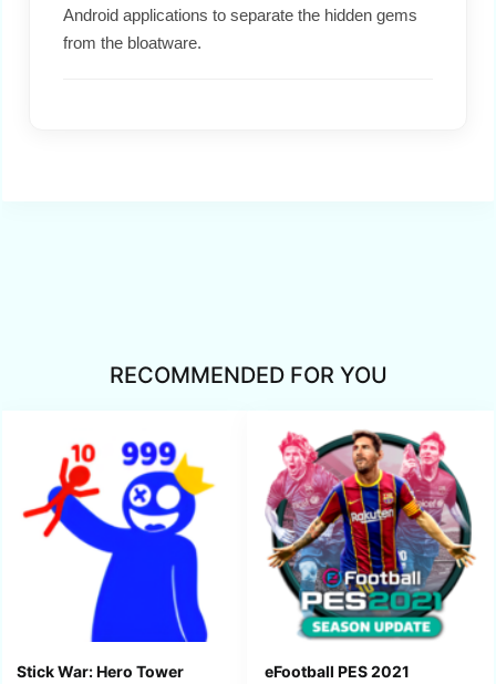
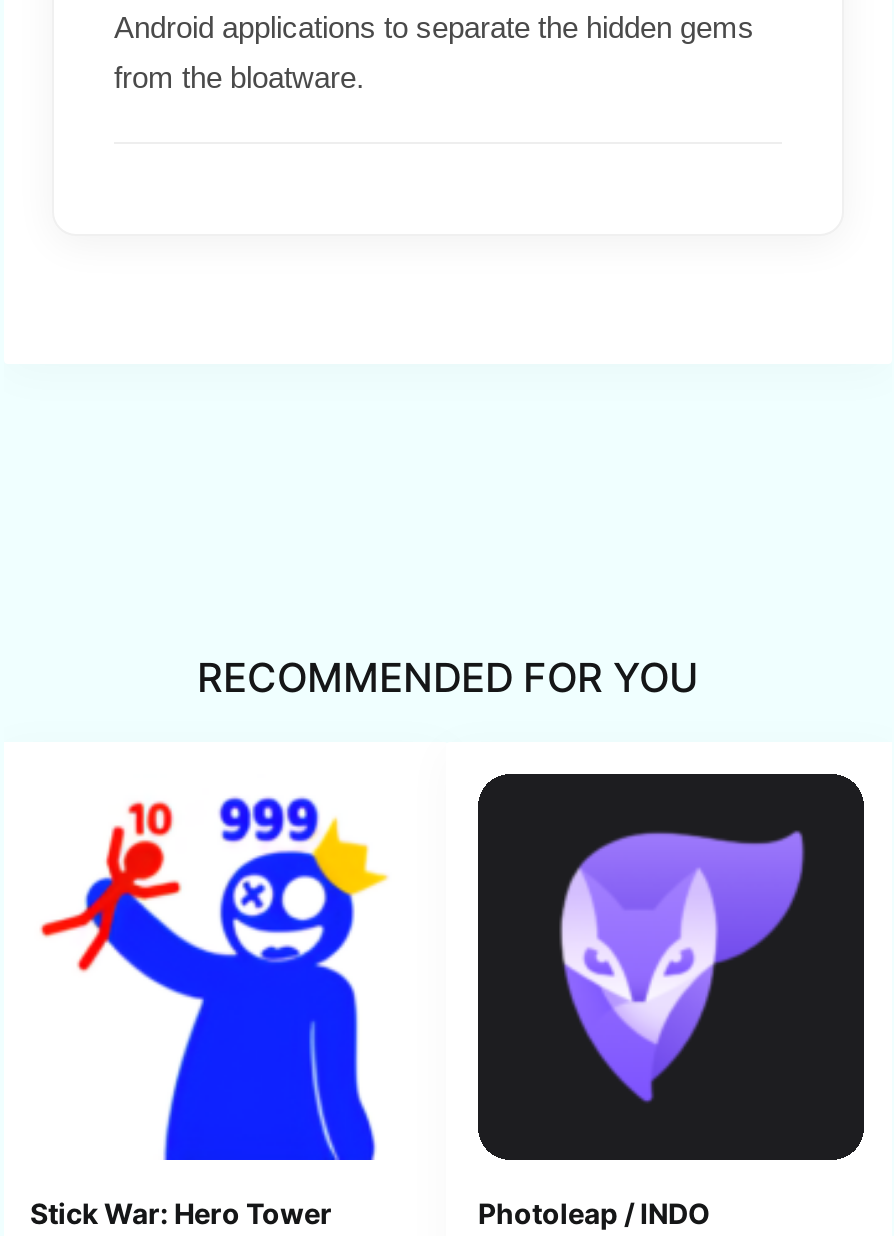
- [image]
- eFootball PES 2021
+ [image]
+ Photoleap / INDO
